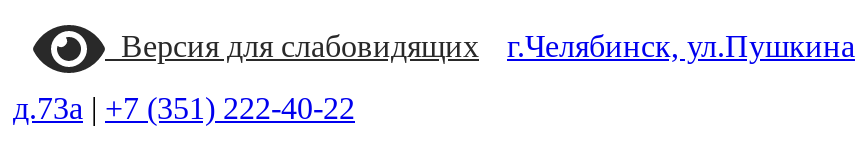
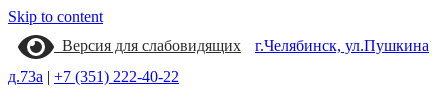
+ Skip to content
